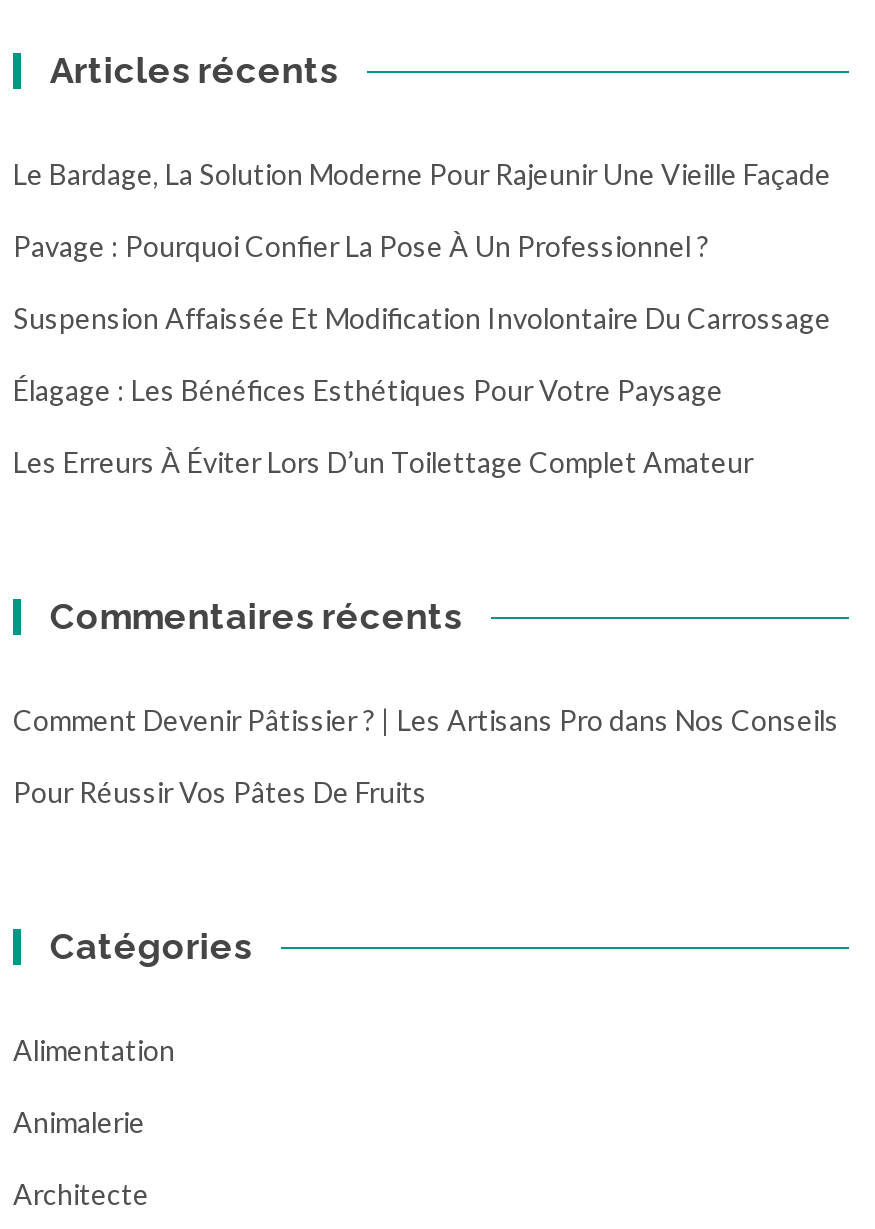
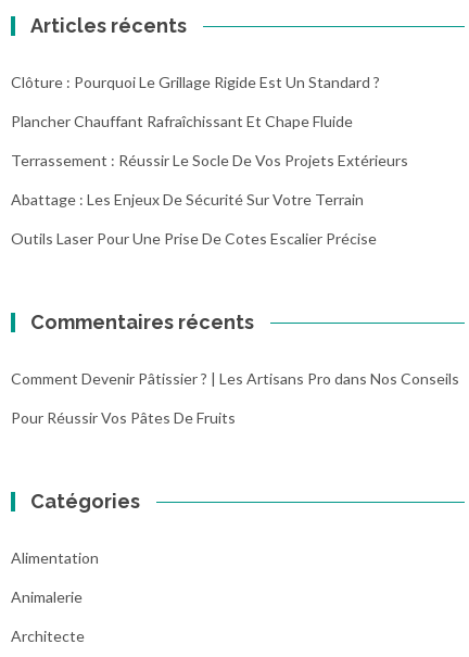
- Le Bardage, La Solution Moderne Pour Rajeunir Une Vieille Façade
+ Clôture : Pourquoi Le Grillage Rigide Est Un Standard ?

- Pavage : Pourquoi Confier La Pose À Un Professionnel ?
+ Plancher Chauffant Rafraîchissant Et Chape Fluide

- Suspension Affaissée Et Modification Involontaire Du Carrossage
+ Terrassement : Réussir Le Socle De Vos Projets Extérieurs

- Élagage : Les Bénéfices Esthétiques Pour Votre Paysage
+ Abattage : Les Enjeux De Sécurité Sur Votre Terrain

- Les Erreurs À Éviter Lors D’un Toilettage Complet Amateur
+ Outils Laser Pour Une Prise De Cotes Escalier Précise
